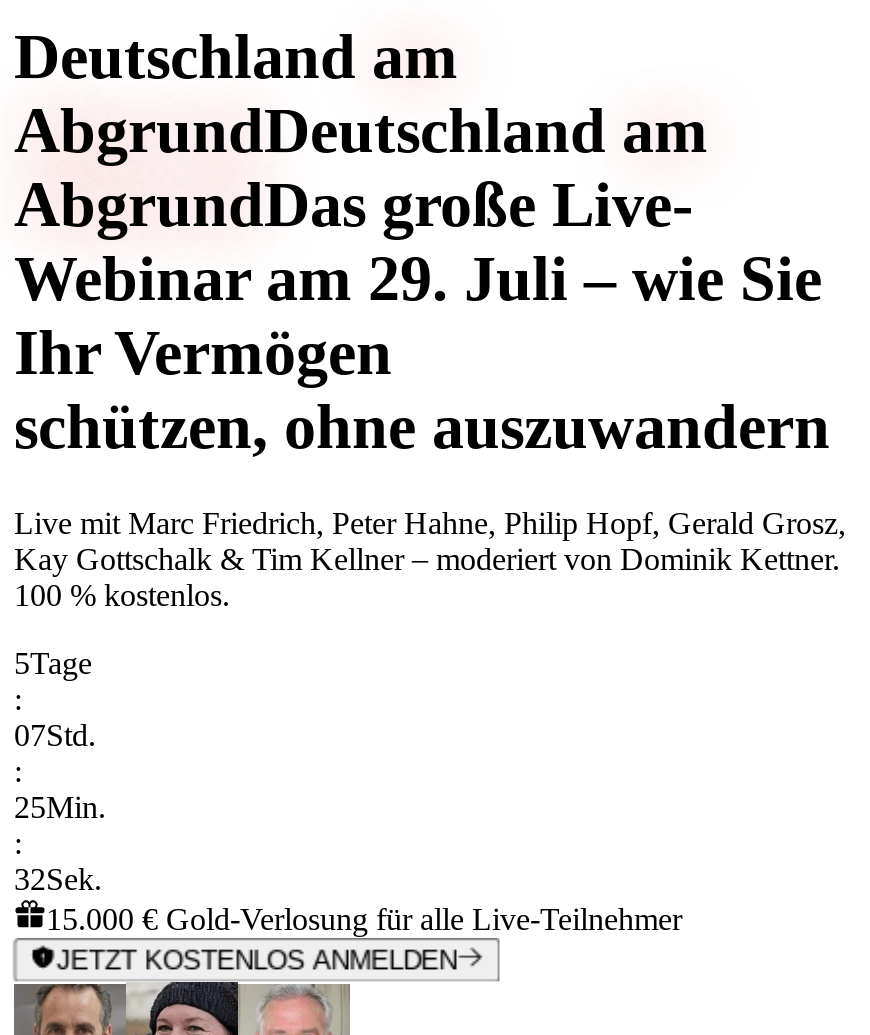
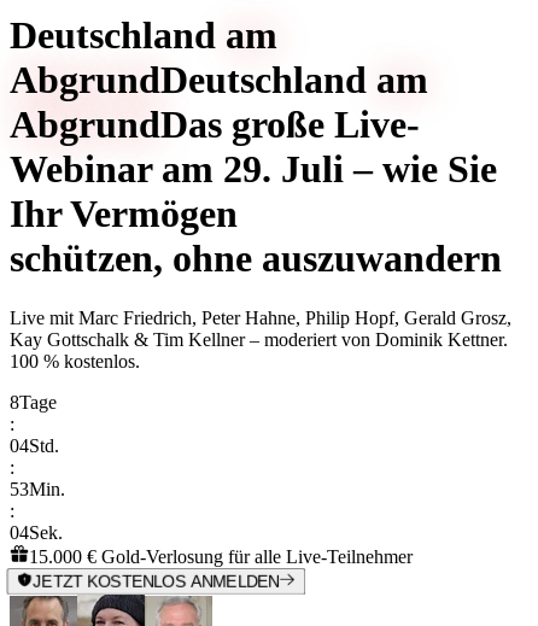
- 5Tage
+ 8Tage

- 07Std.
+ 04Std.

- 25Min.
+ 53Min.

- 32Sek.
+ 04Sek.
